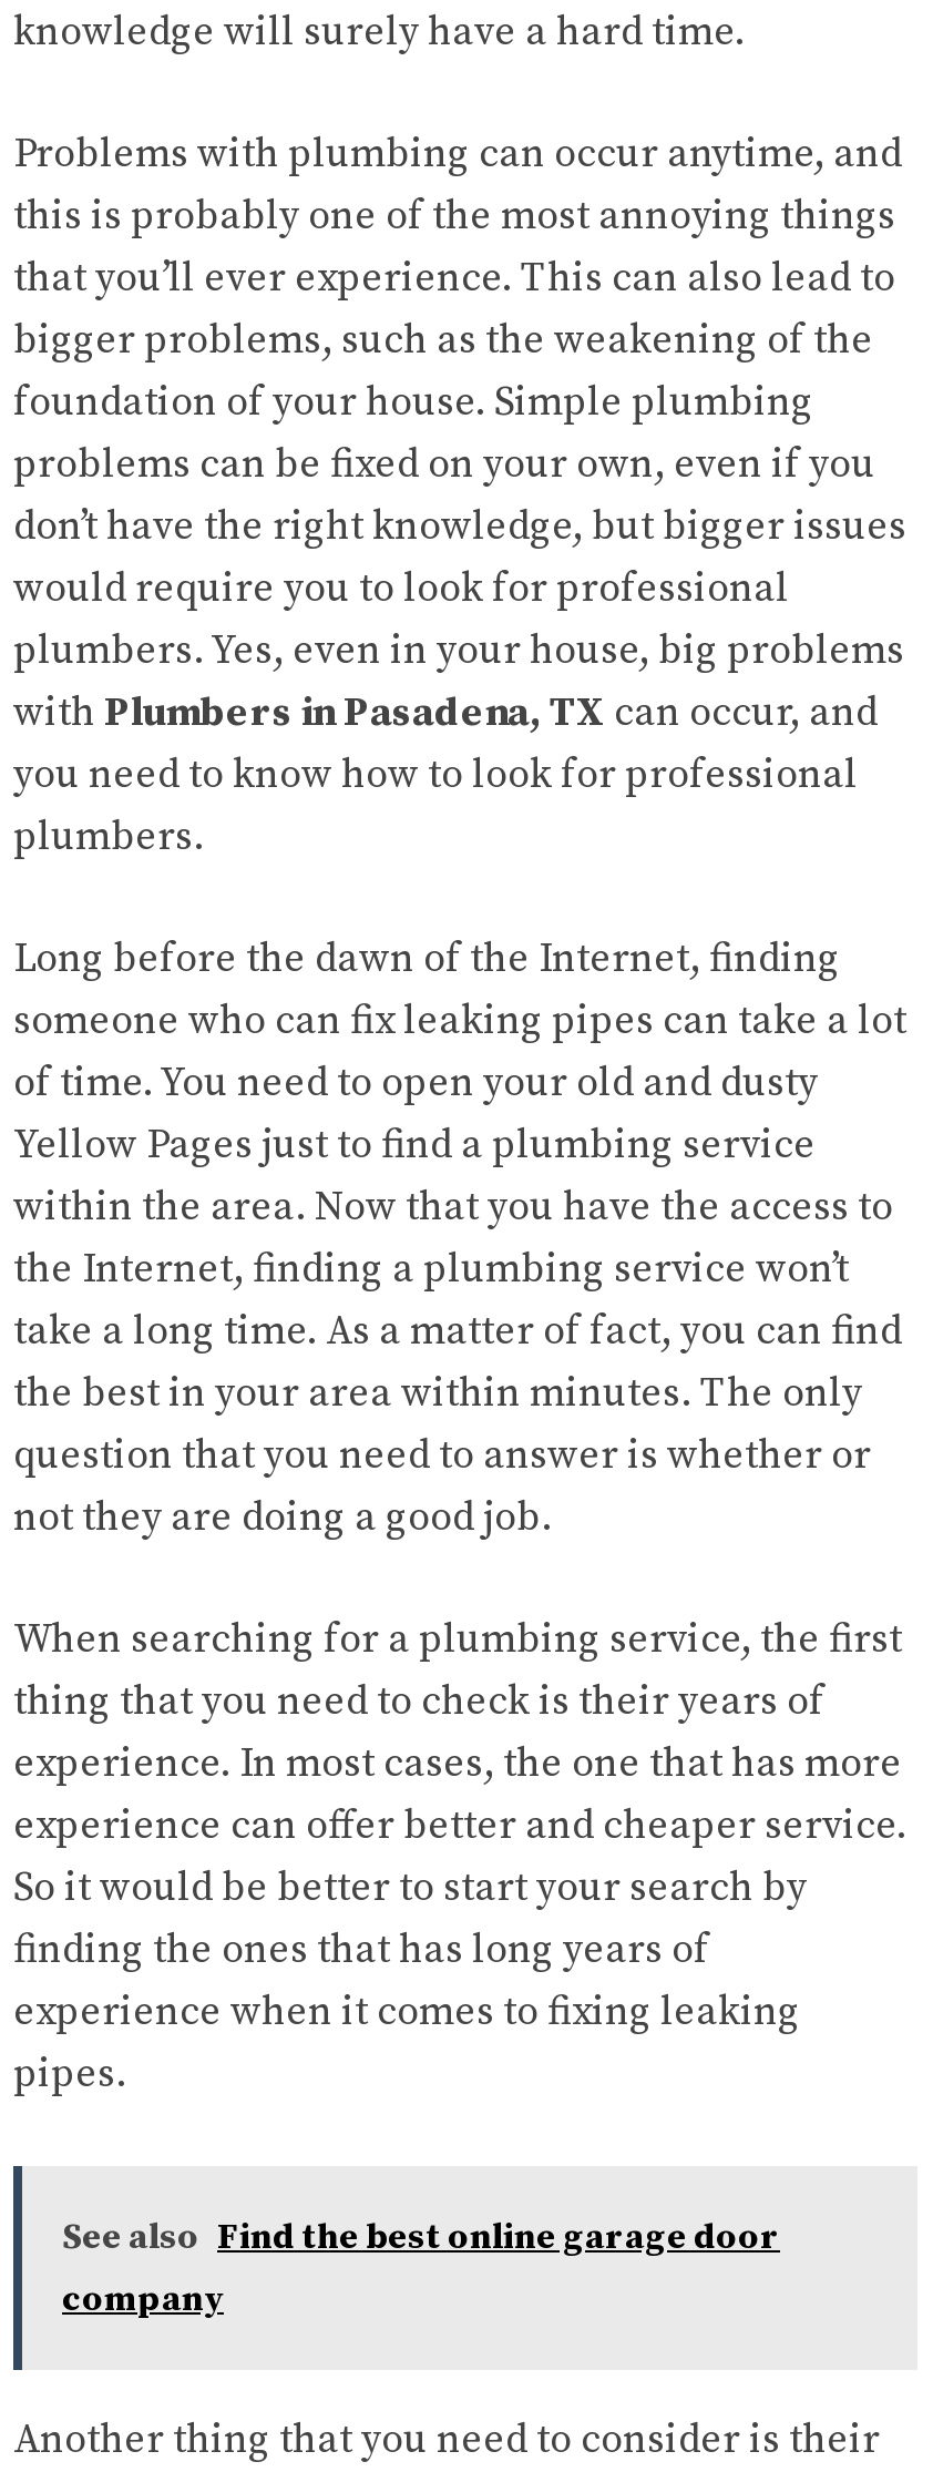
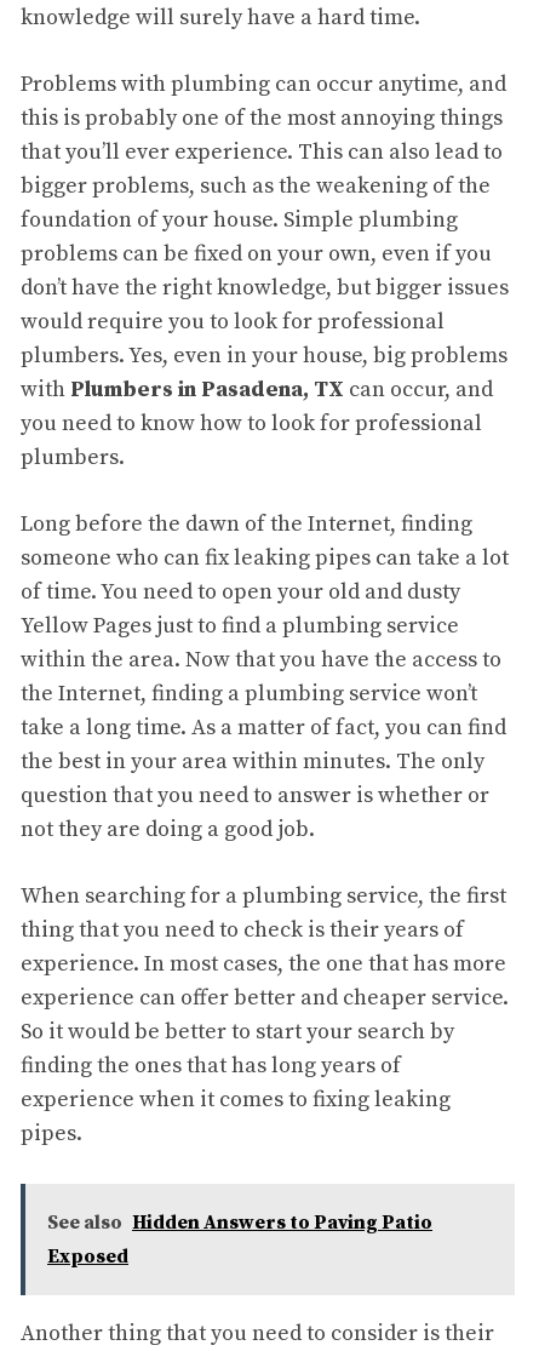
- See also Find the best online garage door
- company
+ See also Hidden Answers to Paving Patio
+ Exposed
